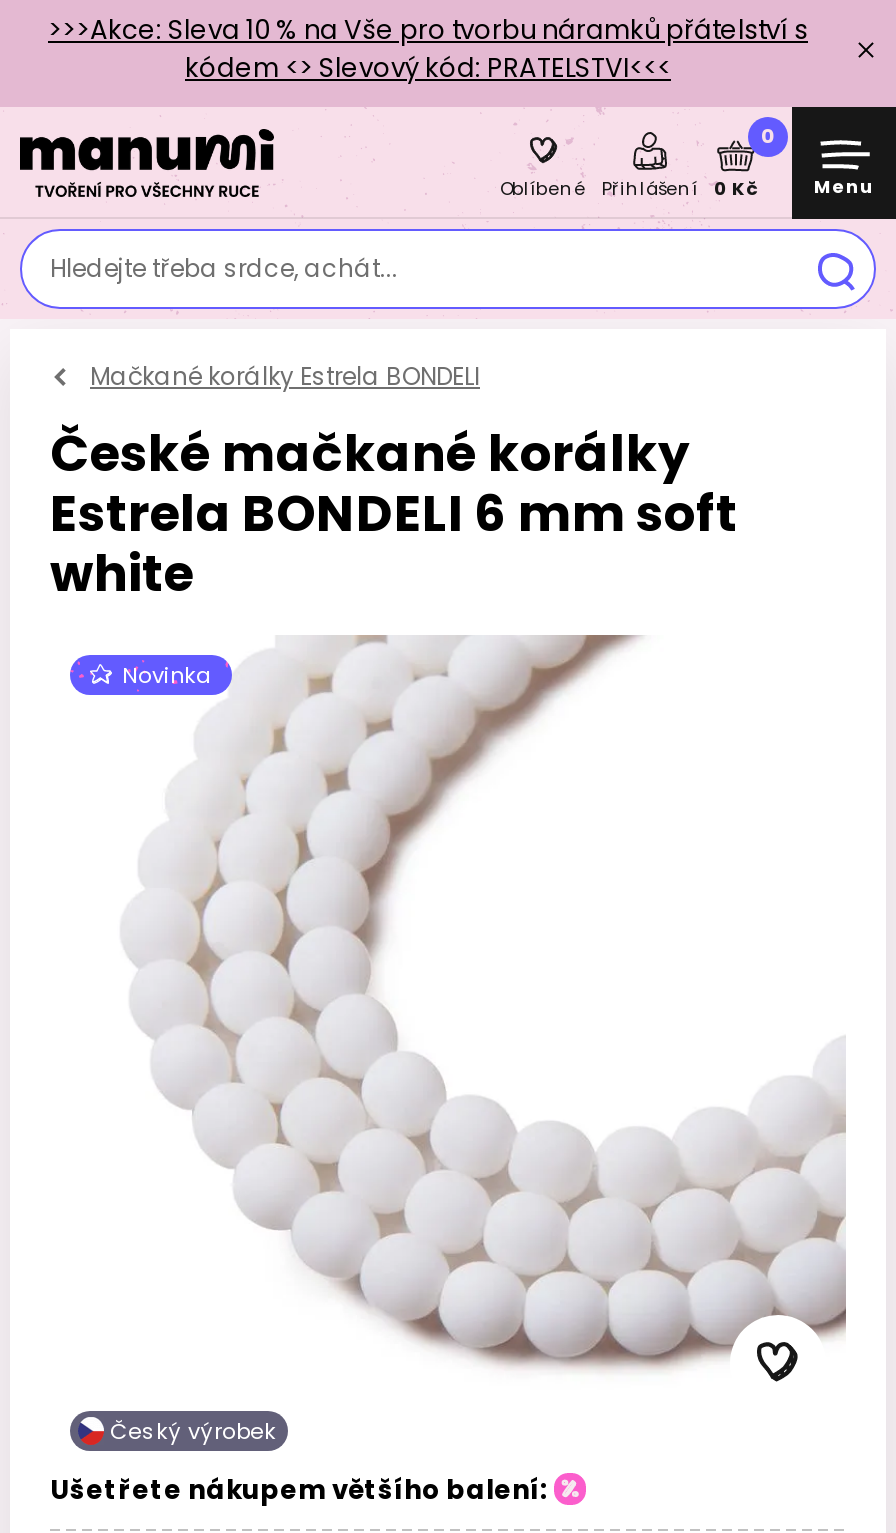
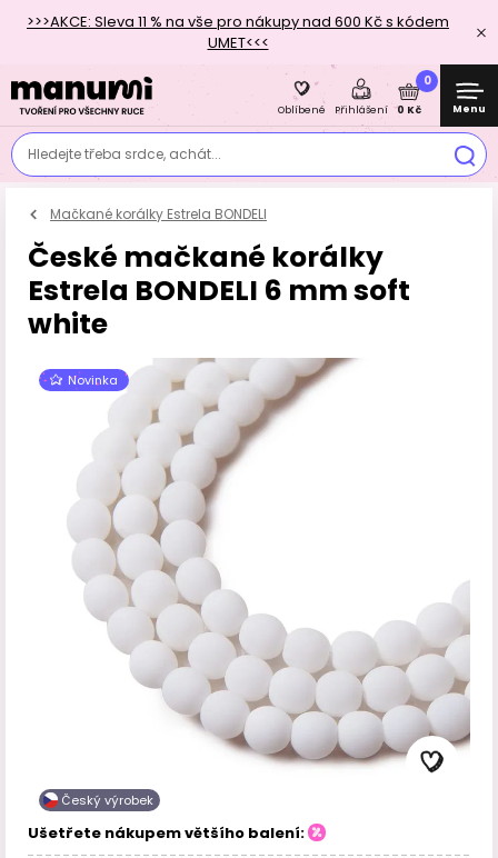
- >>>Akce: Sleva 10 % na Vše pro tvorbu náramků přátelství s
- kódem <> Slevový kód: PRATELSTVI<<<
+ >>>AKCE: Sleva 11 % na vše pro nákupy nad 600 Kč s kódem
+ UMET<<<
